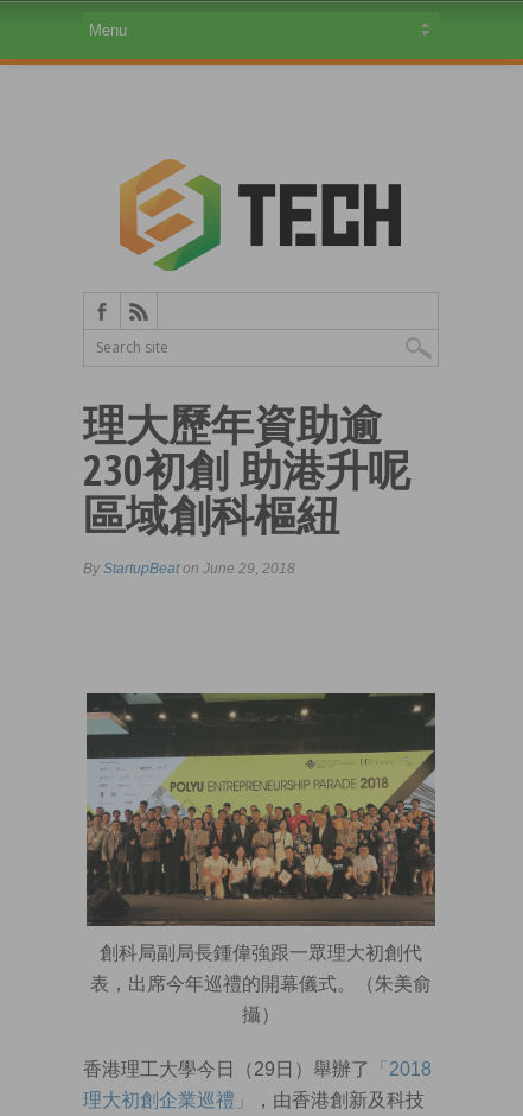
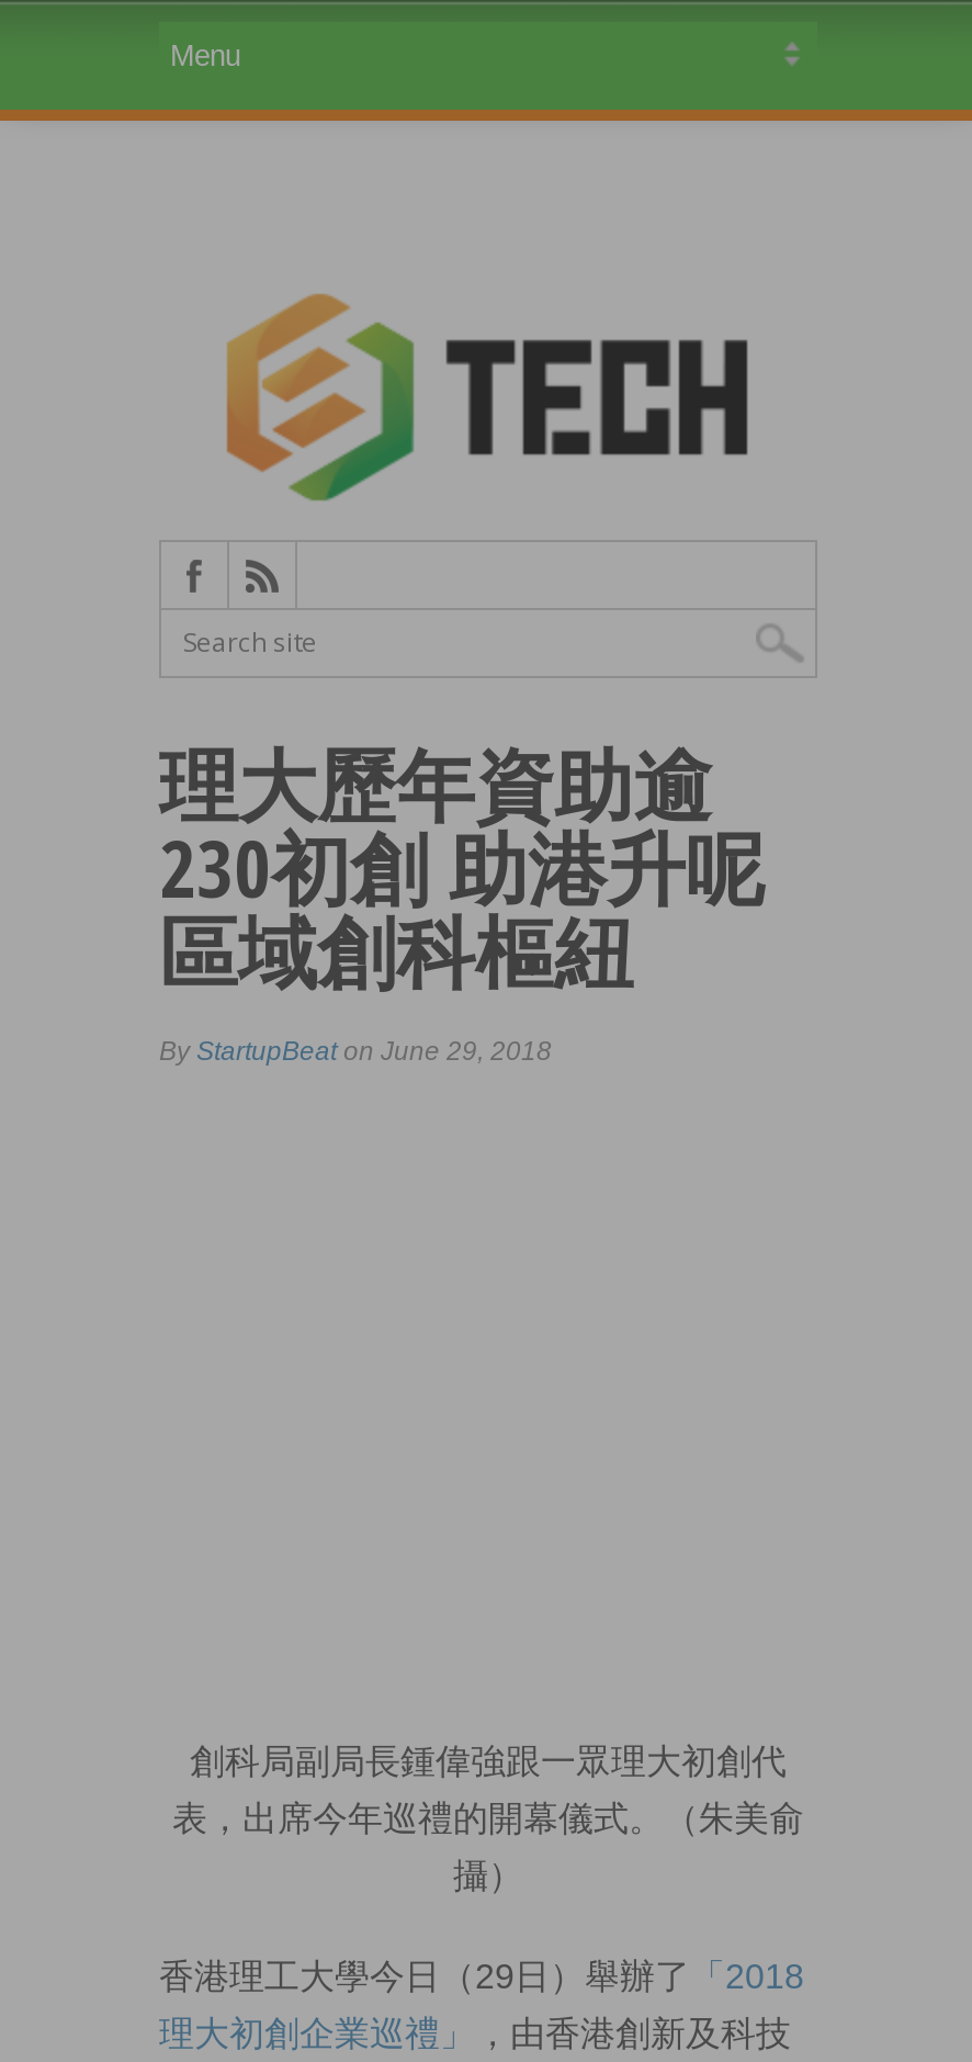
- [image]
